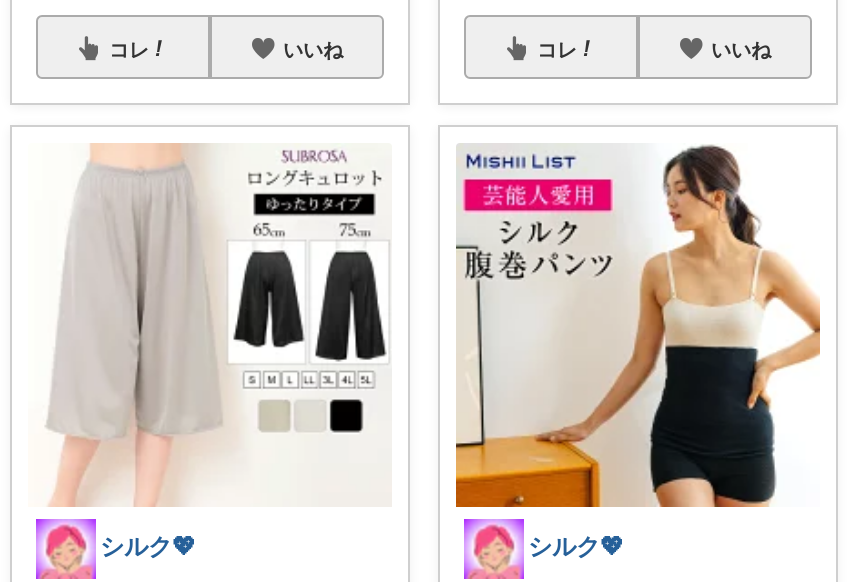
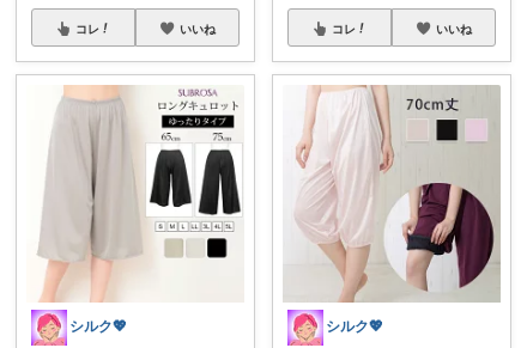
- [image]
+ [image]
